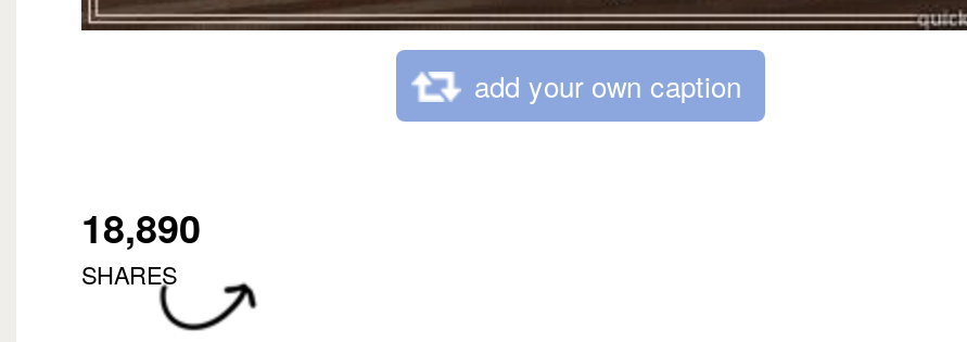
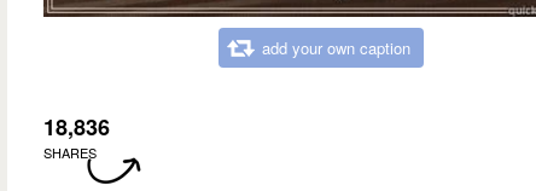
- 18,890
+ 18,836
